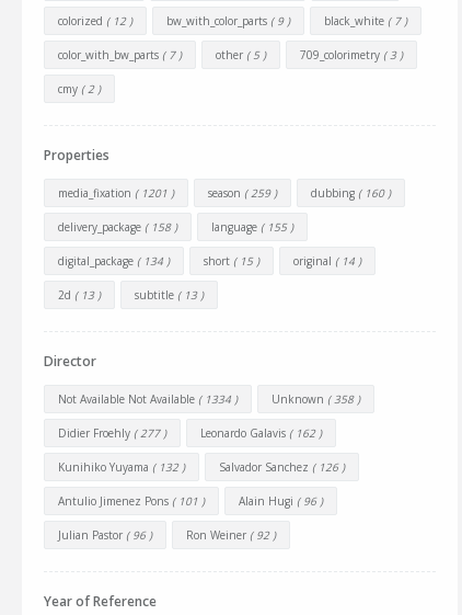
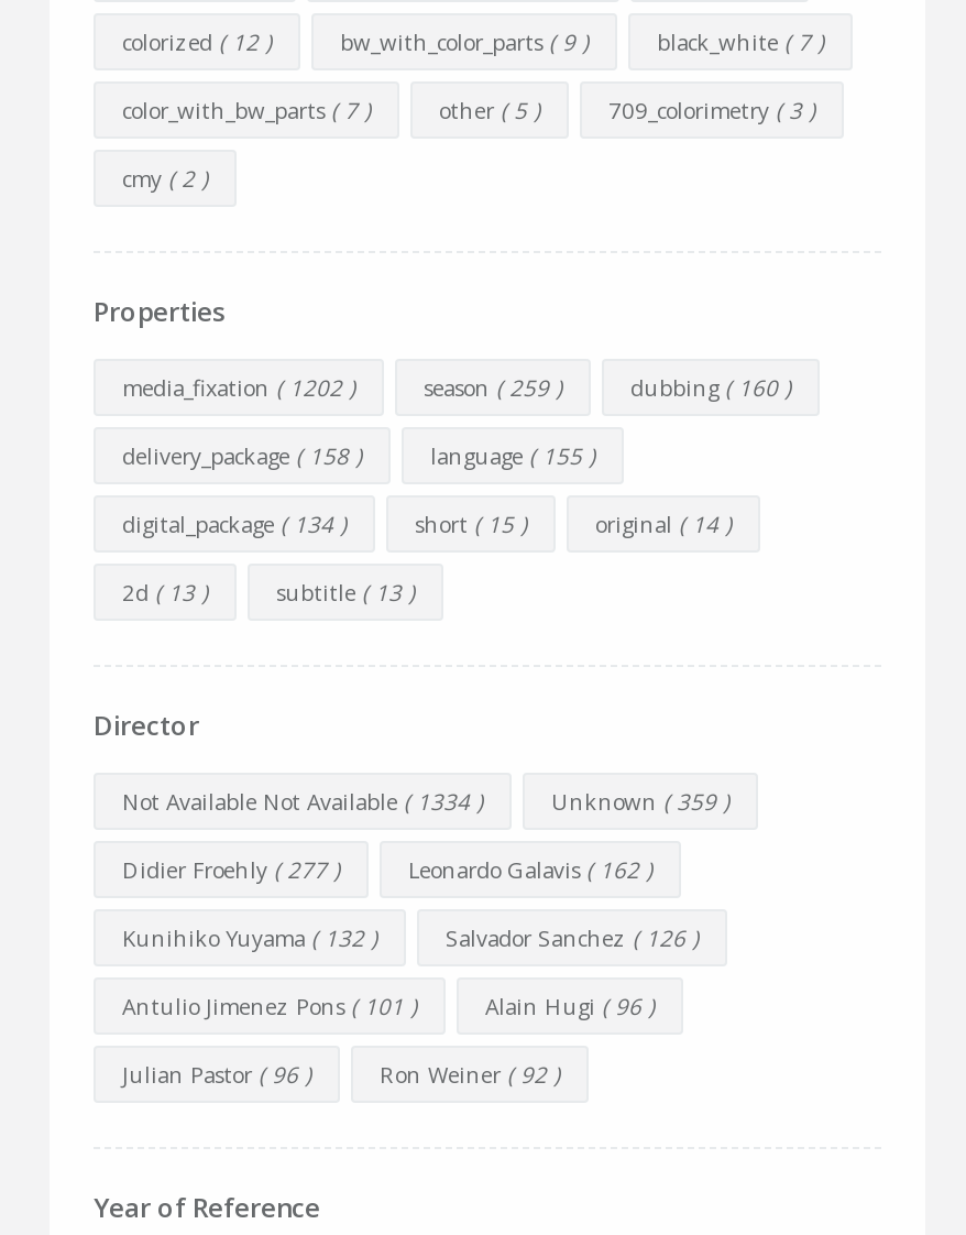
- media_fixation ( 1201 )
+ media_fixation ( 1202 )

- Unknown ( 358 )
+ Unknown ( 359 )
